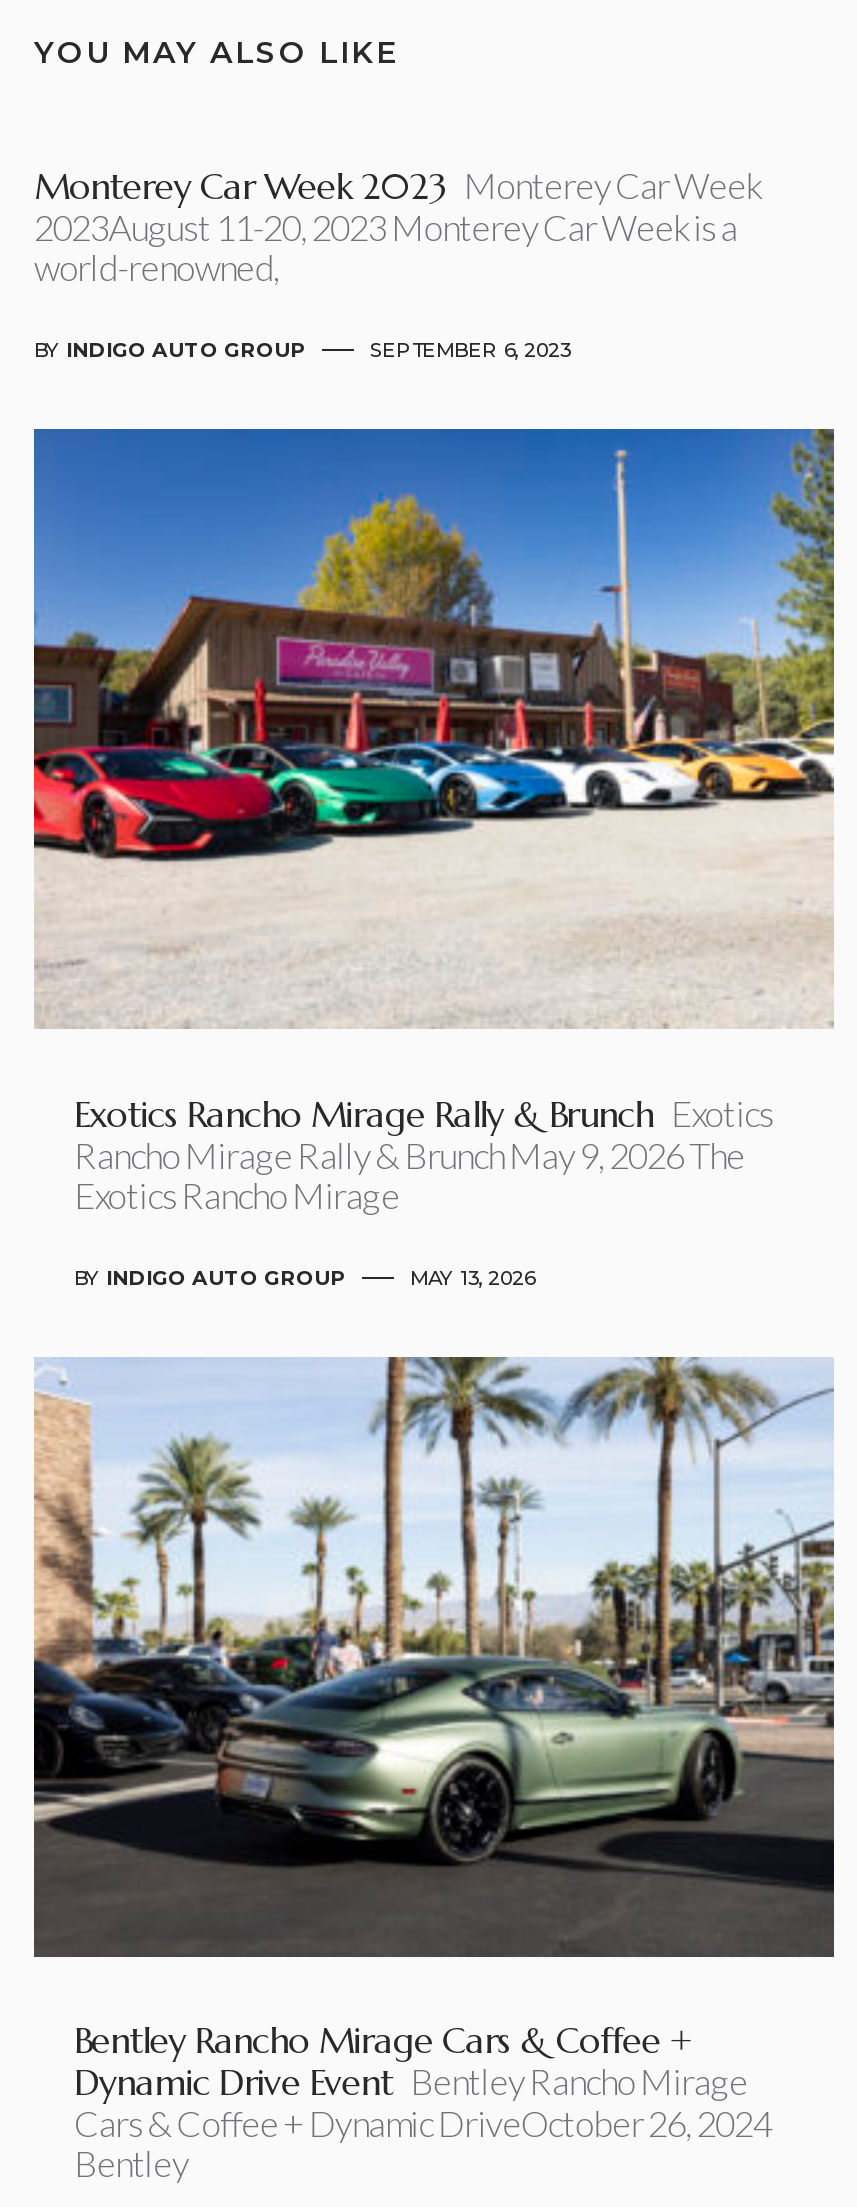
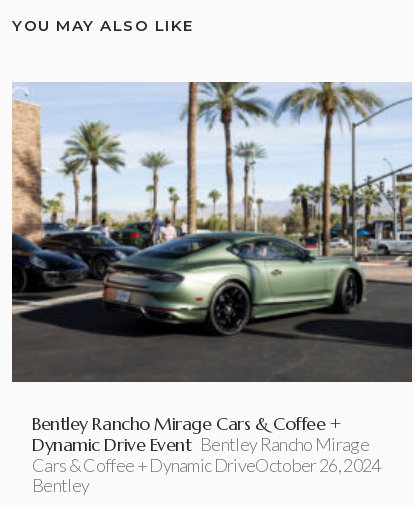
- Monterey Car Week 2023 Monterey Car Week
- 2023August 11-20, 2023 Monterey Car Week is a
- world-renowned,
- BY INDIGO AUTO GROUP
- SEPTEMBER 6, 2023

- [image]
- Exotics Rancho Mirage Rally & Brunch Exotics
- Rancho Mirage Rally & Brunch May 9, 2026 The
- Exotics Rancho Mirage
- BY INDIGO AUTO GROUP
- MAY 13, 2026
